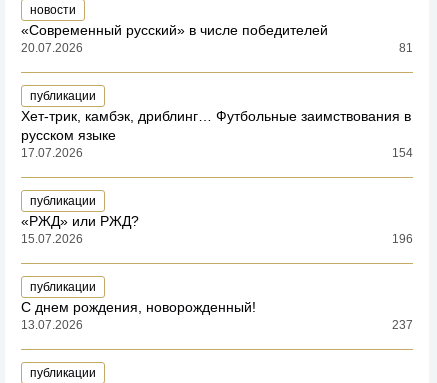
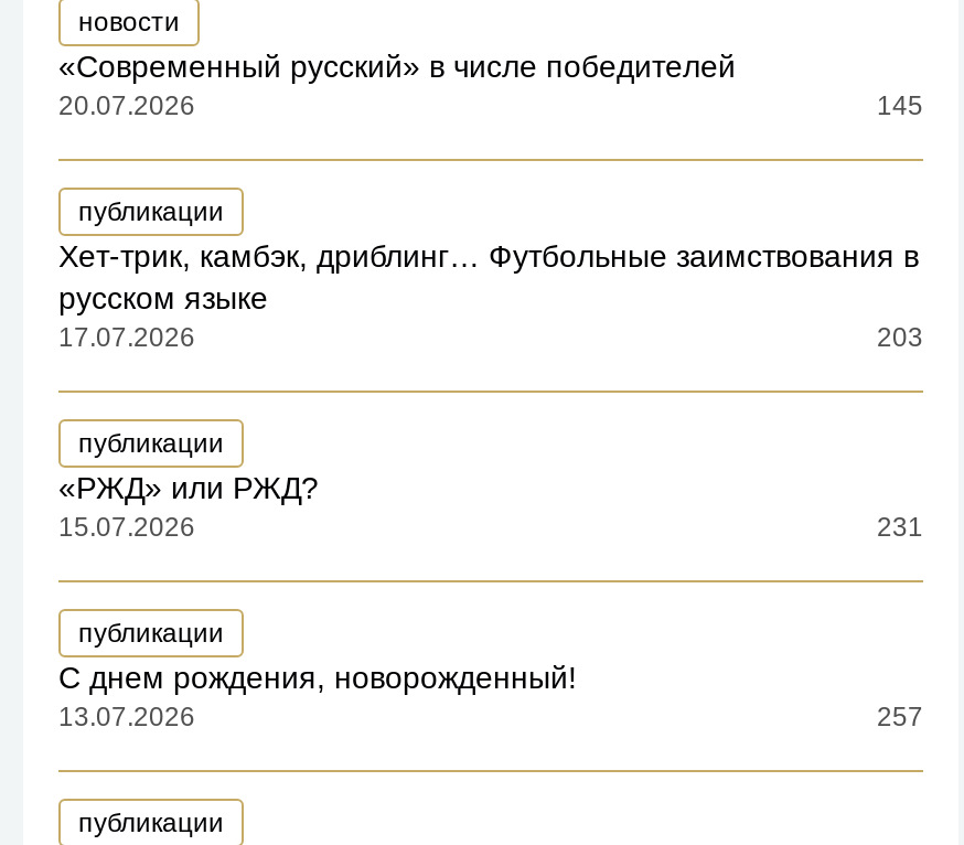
- 81
+ 145

- 154
+ 203

- 196
+ 231

- 237
+ 257
